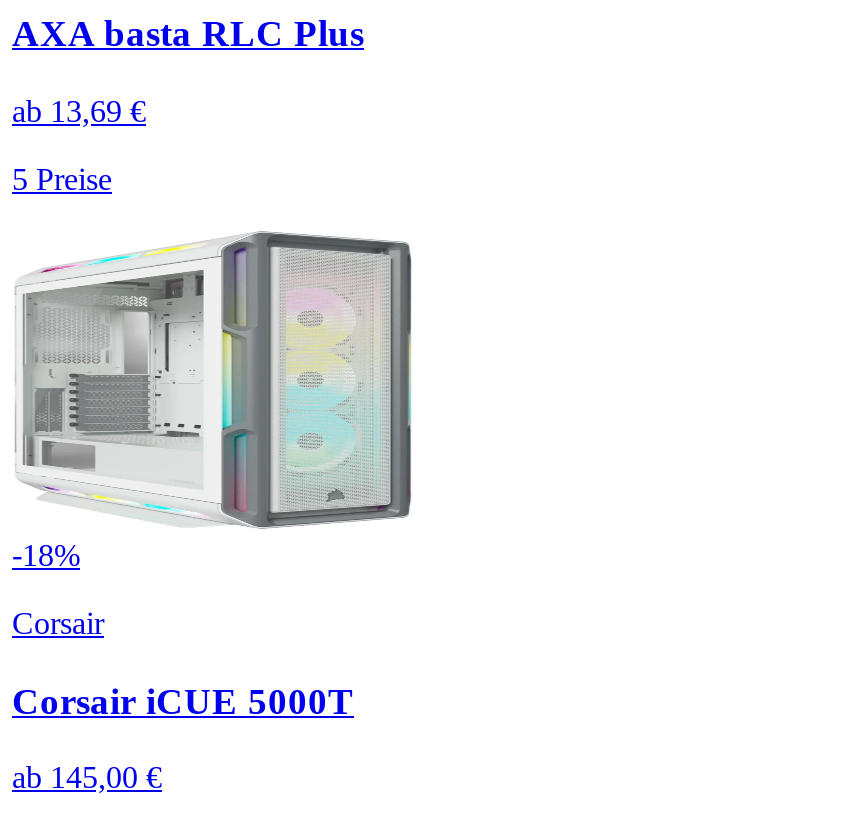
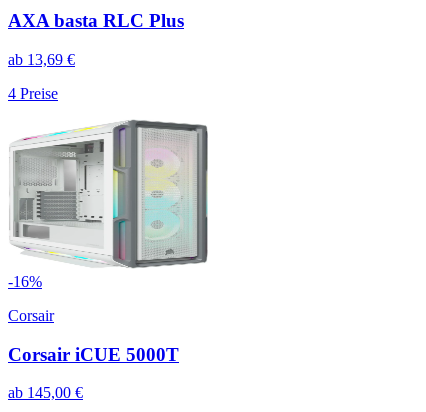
- 5 Preise
+ 4 Preise

- -18%
+ -16%
